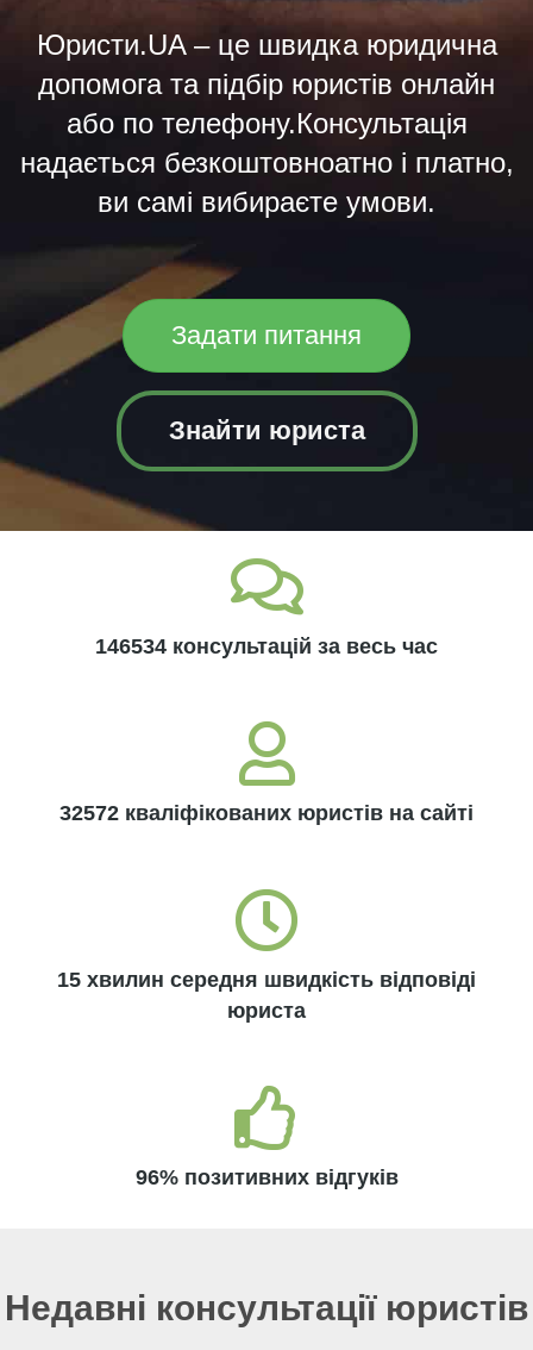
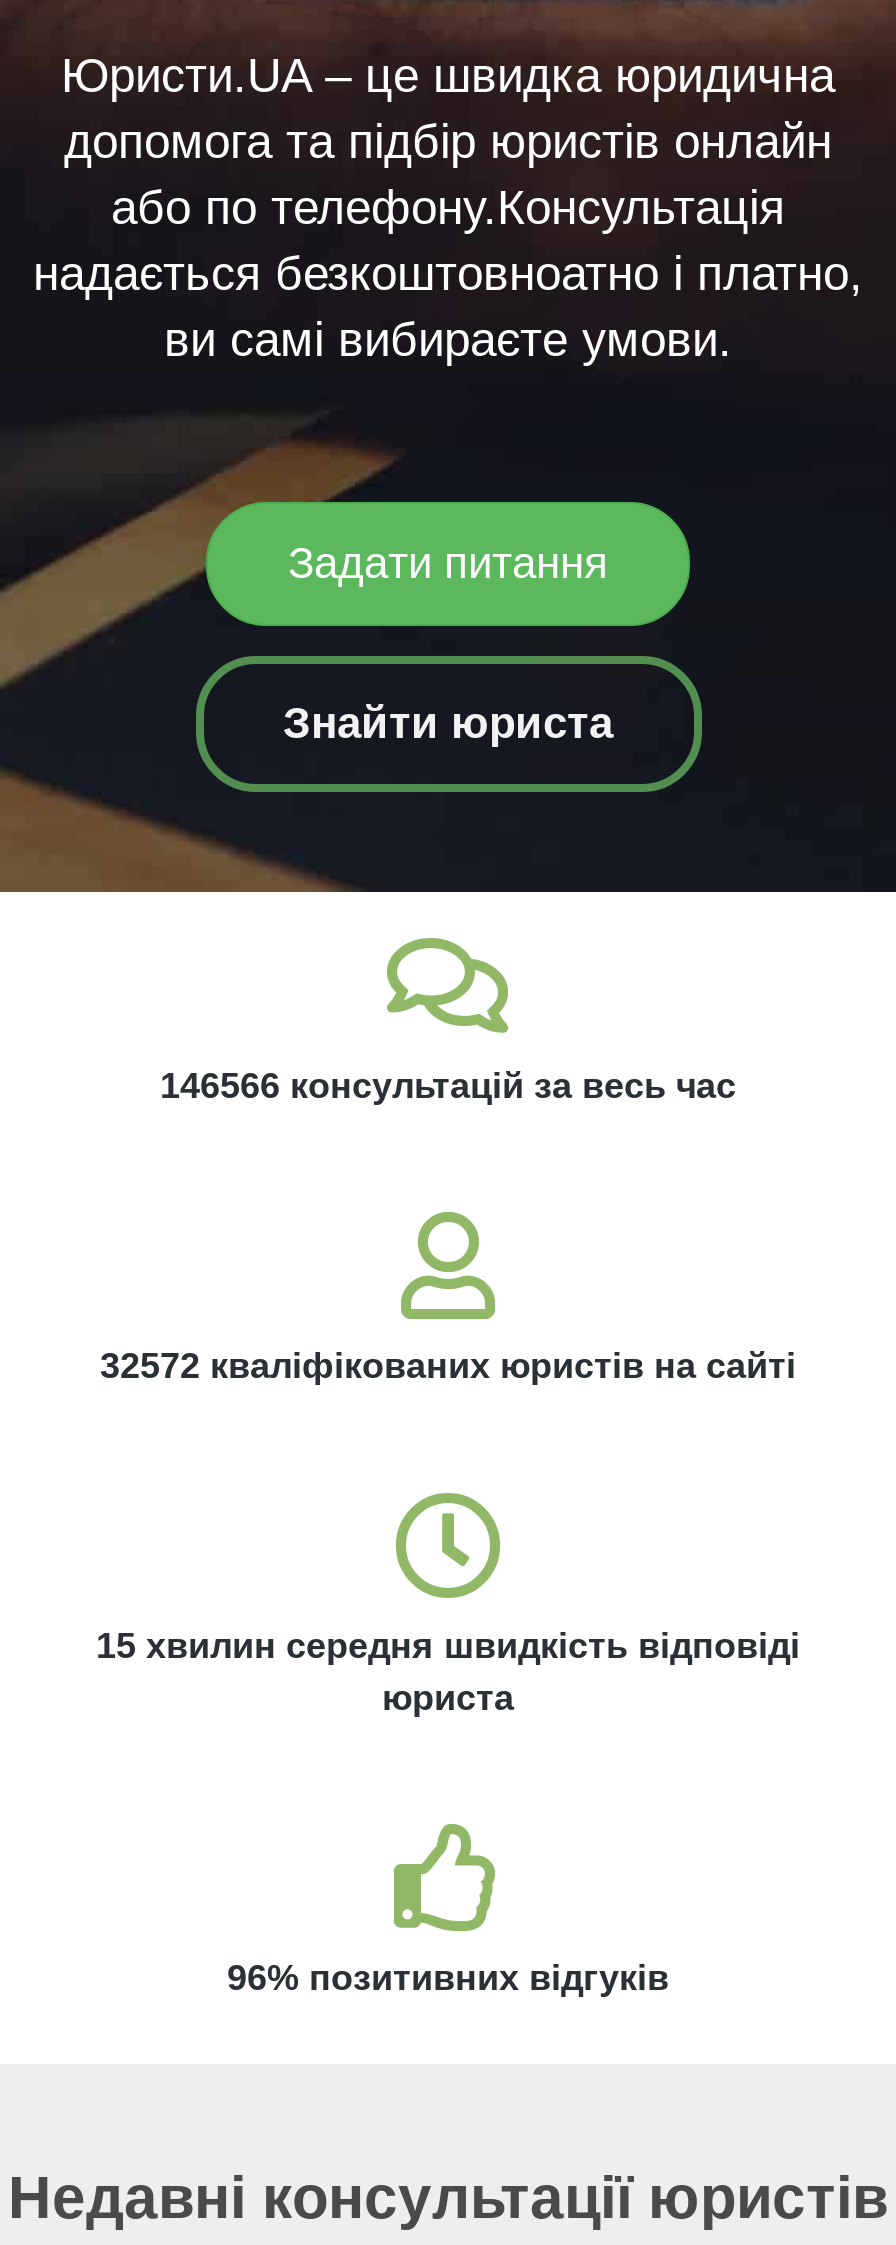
- 146534 консультацій за весь час
+ 146566 консультацій за весь час
